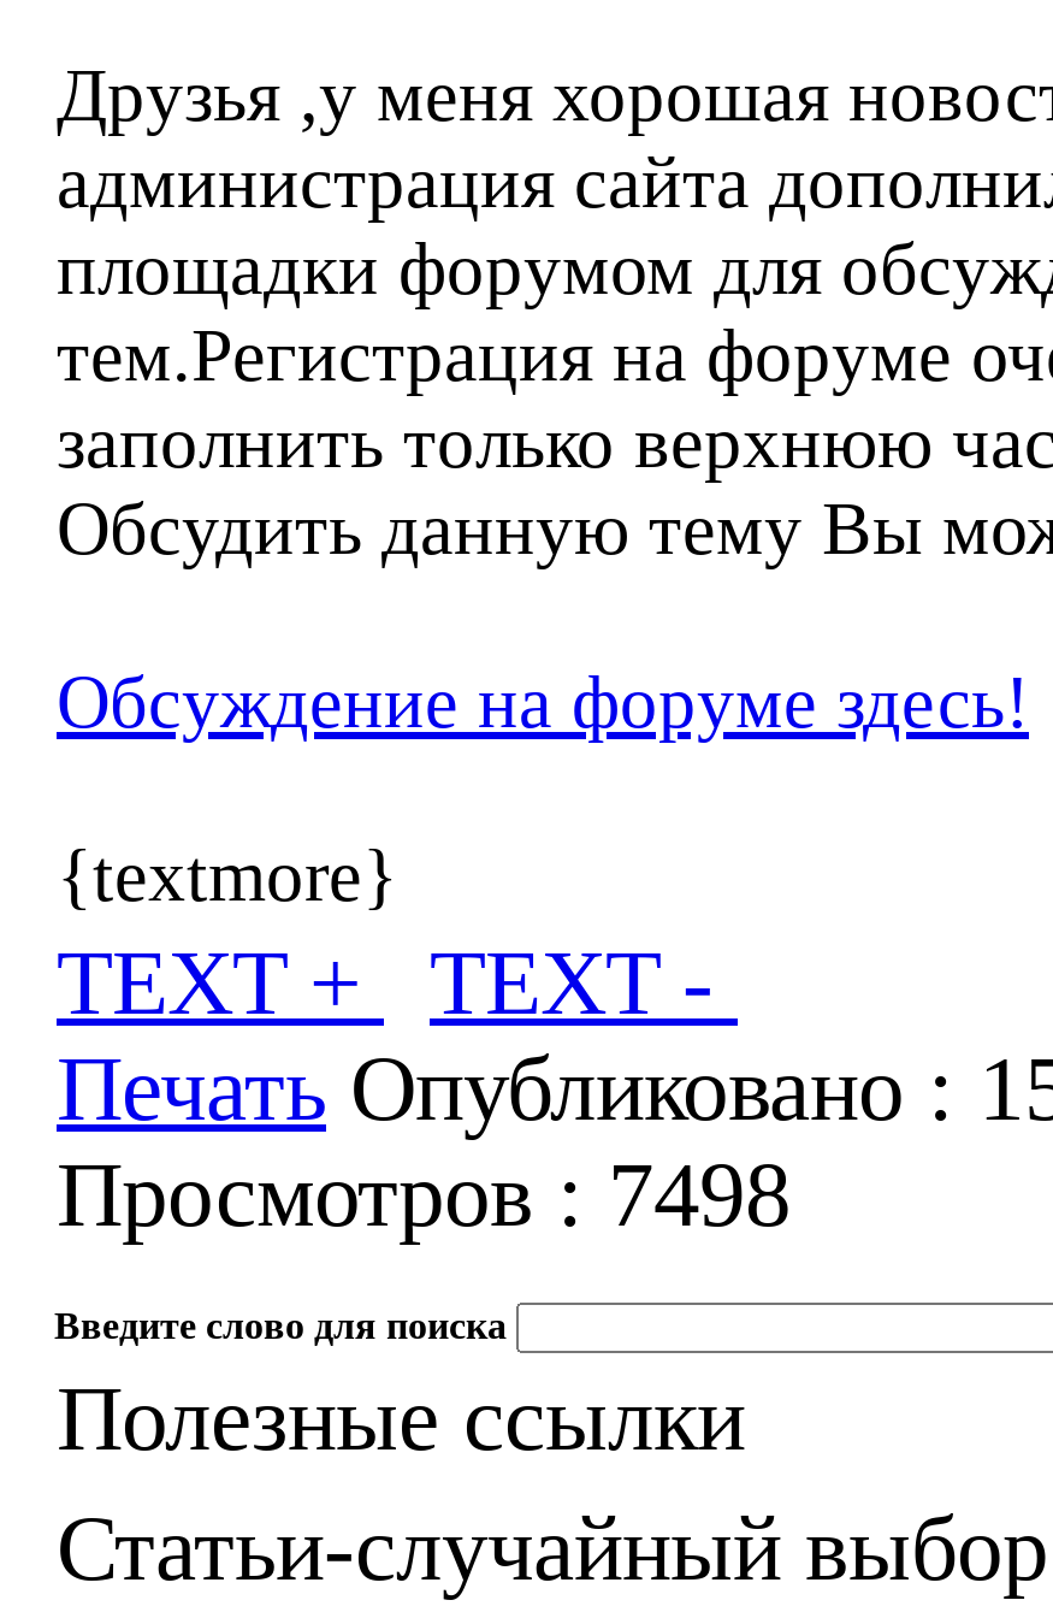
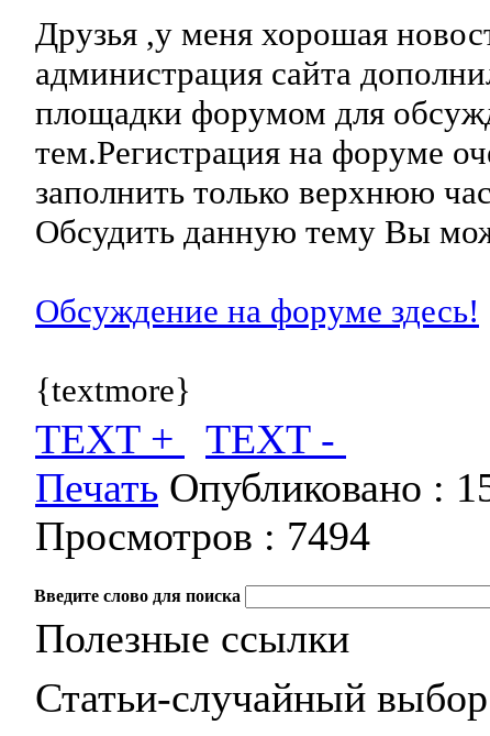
- Просмотров : 7498
+ Просмотров : 7494
